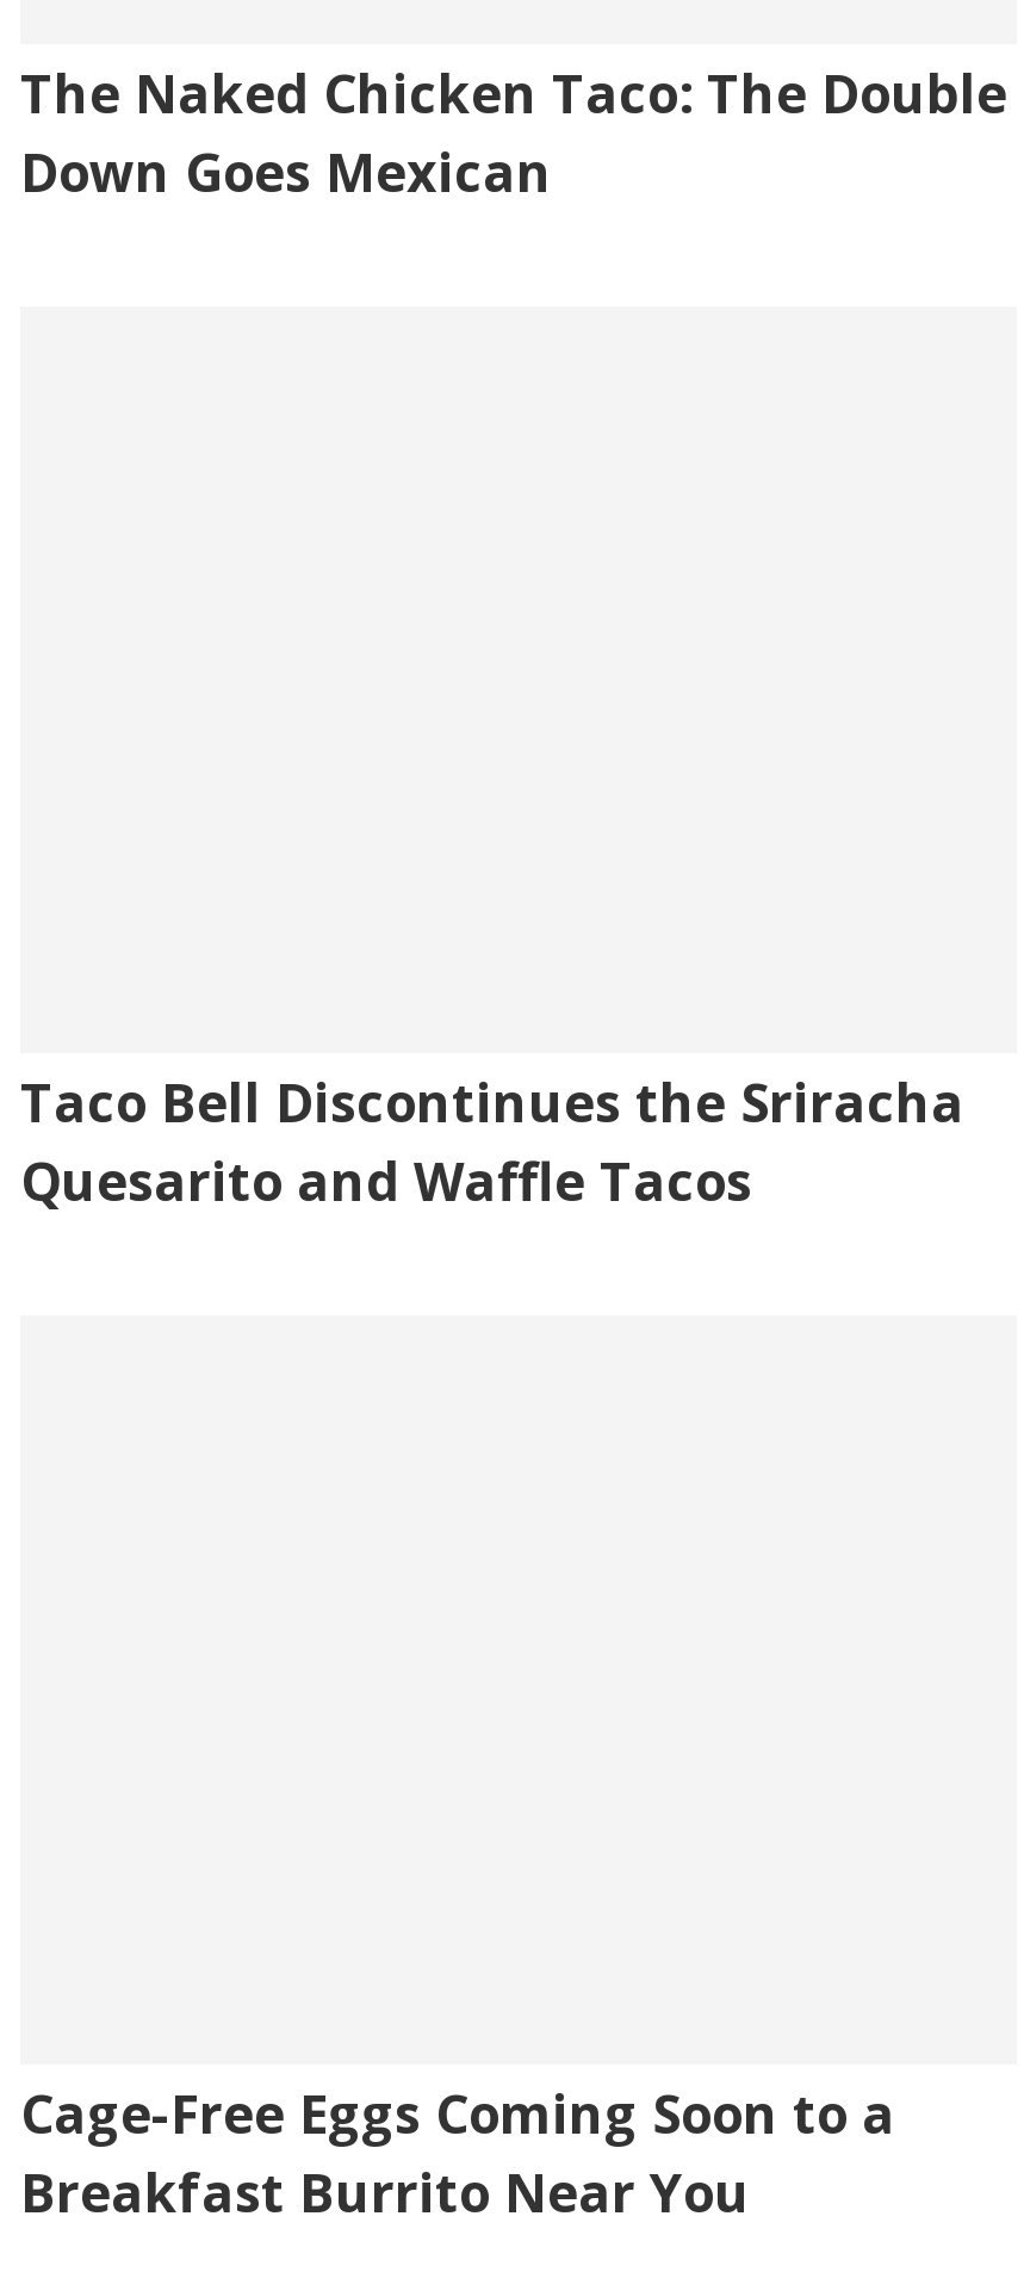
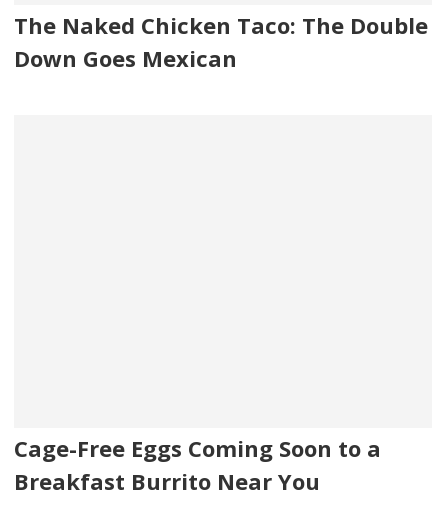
- Taco Bell Discontinues the Sriracha
- Quesarito and Waffle Tacos
